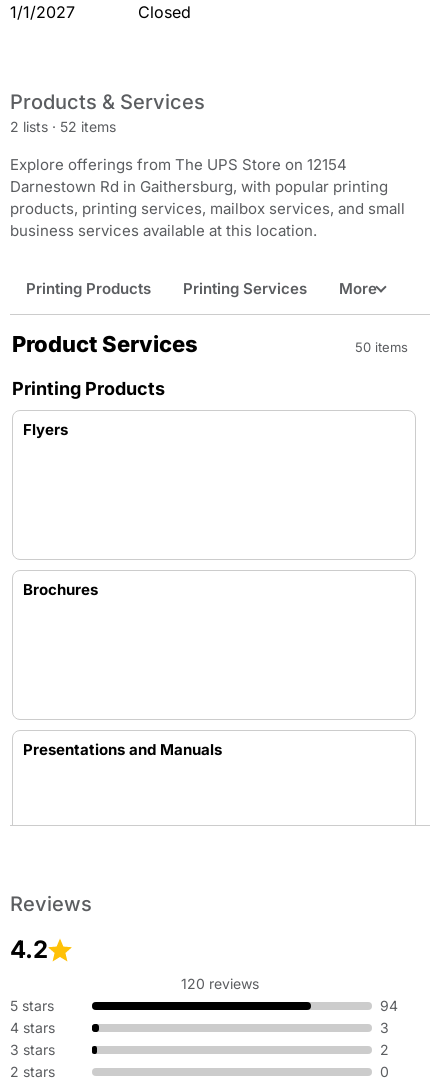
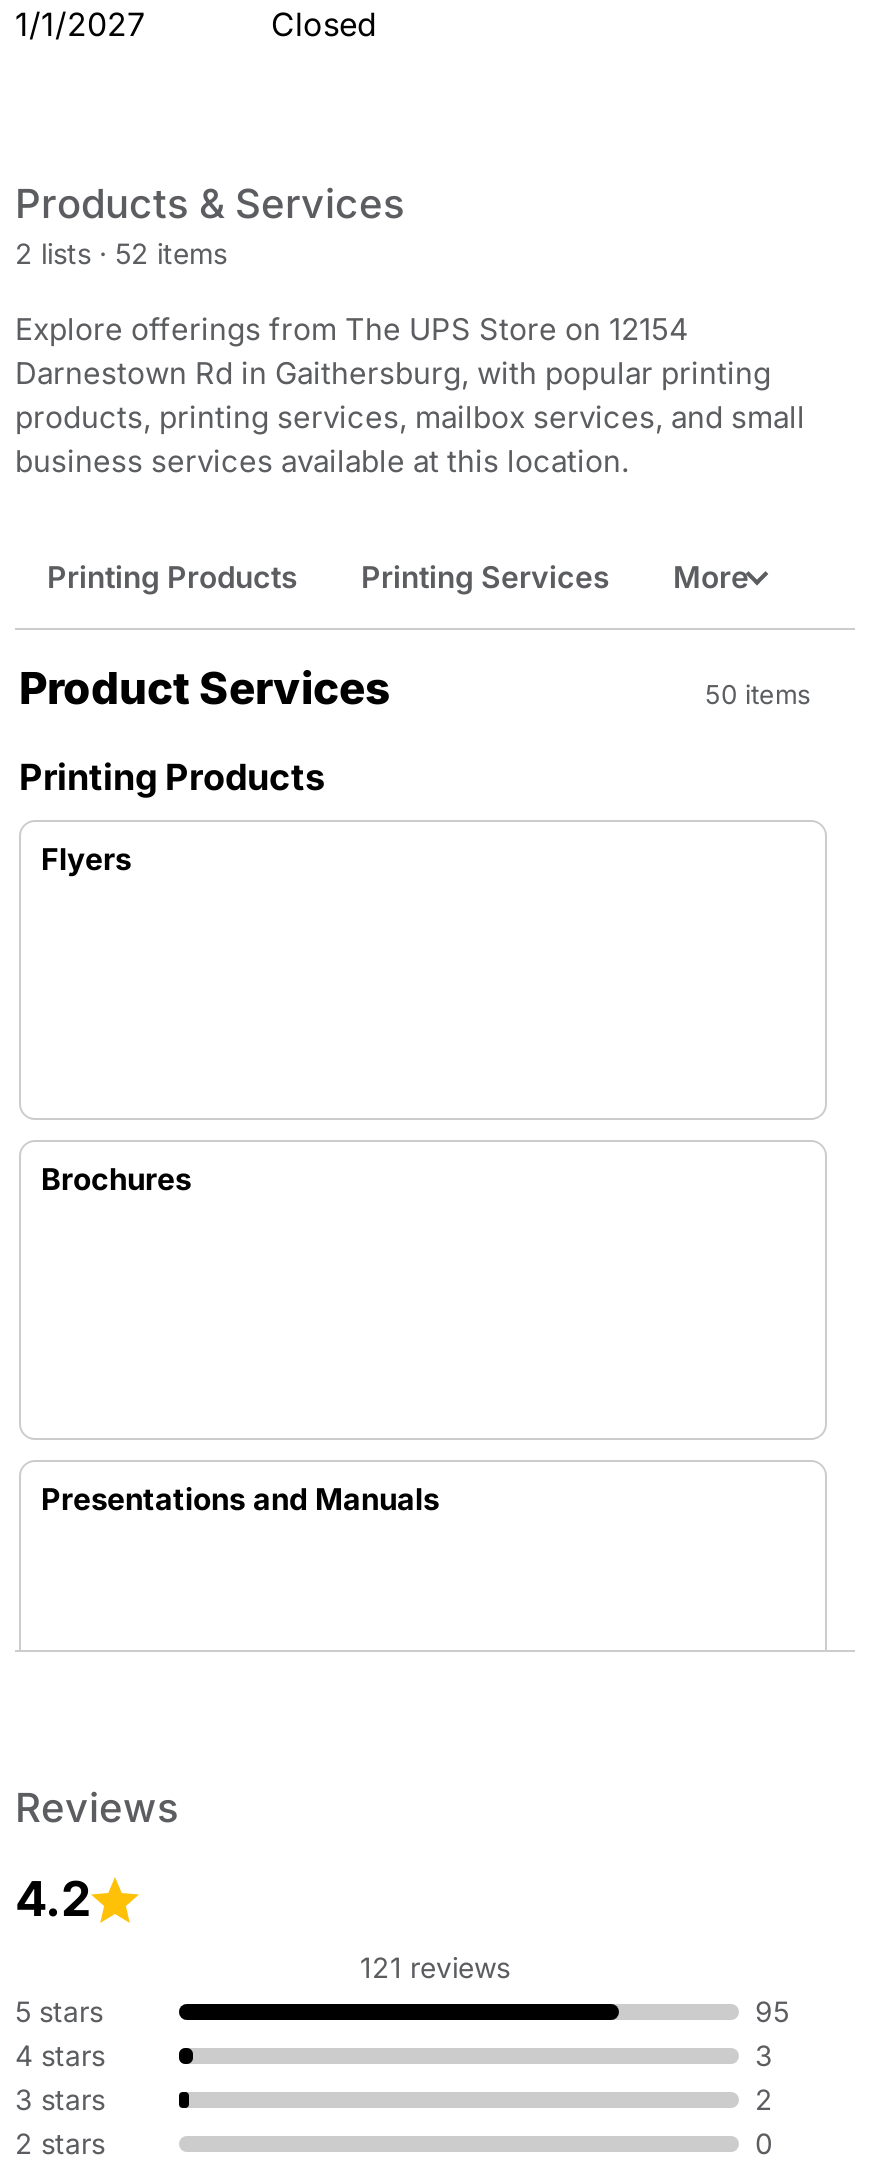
- 120 reviews
+ 121 reviews

- 94
+ 95
